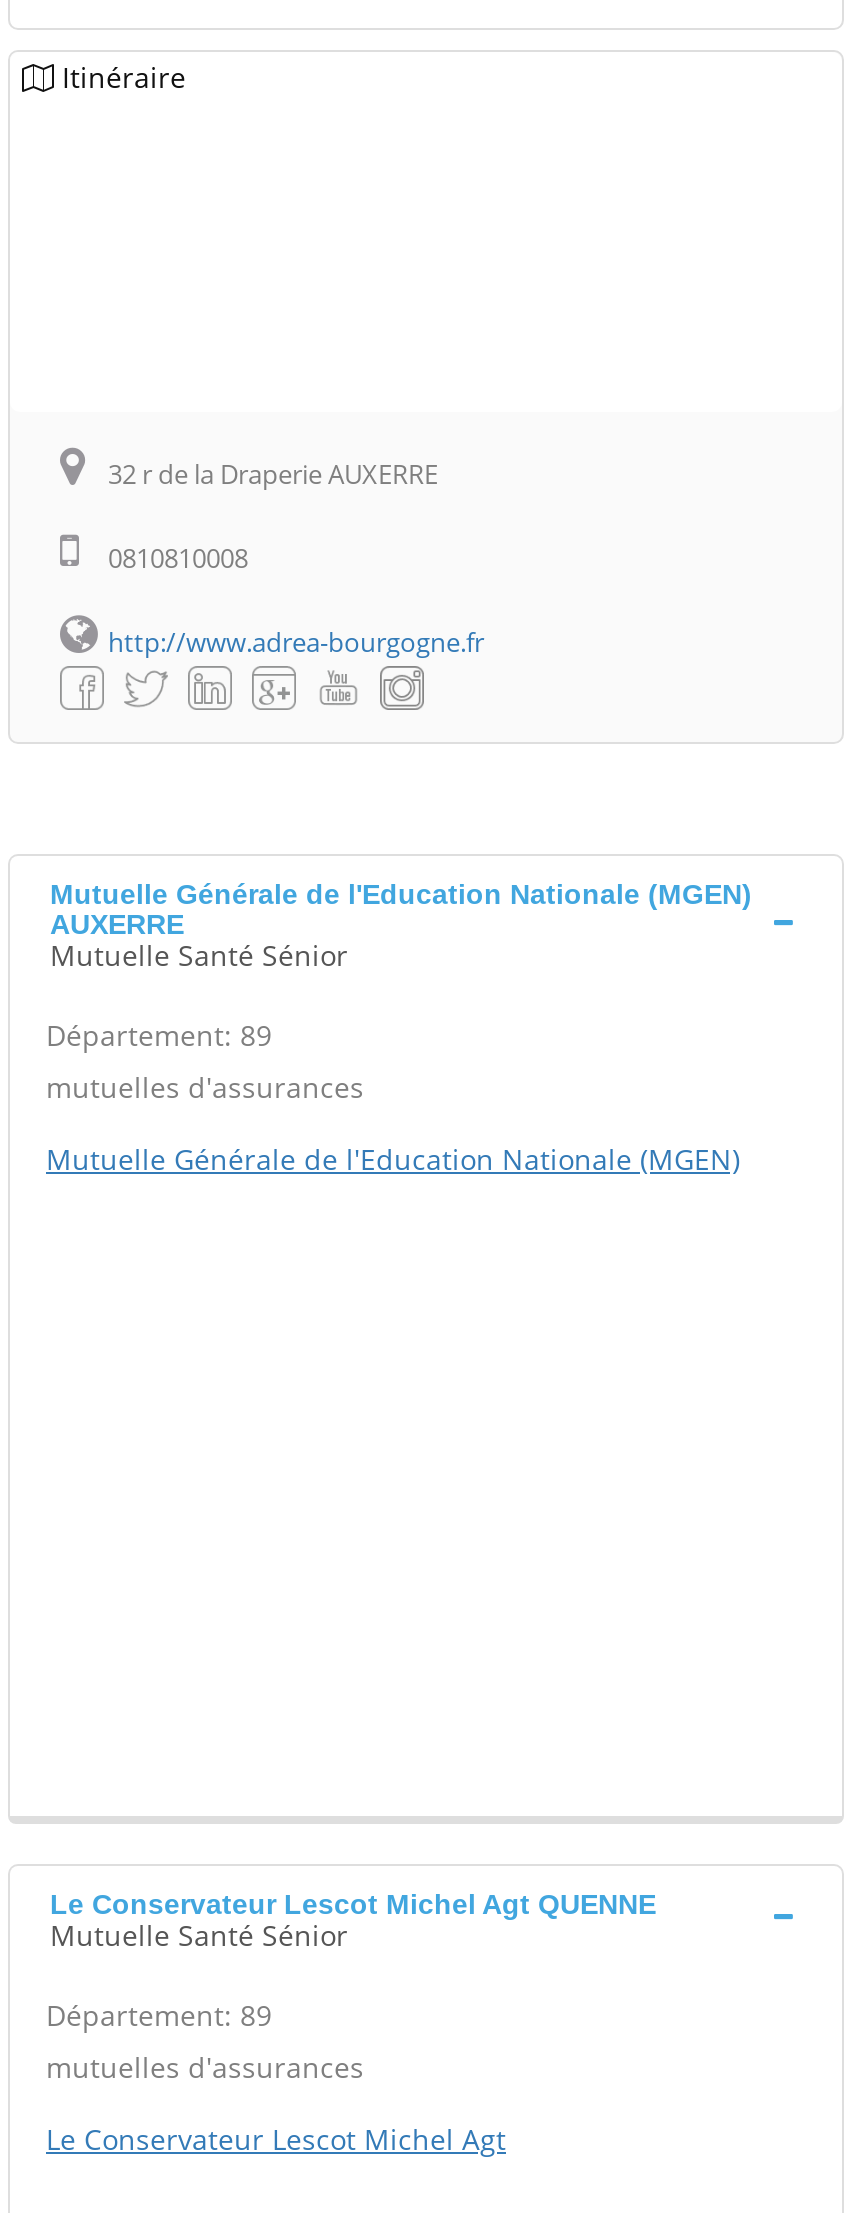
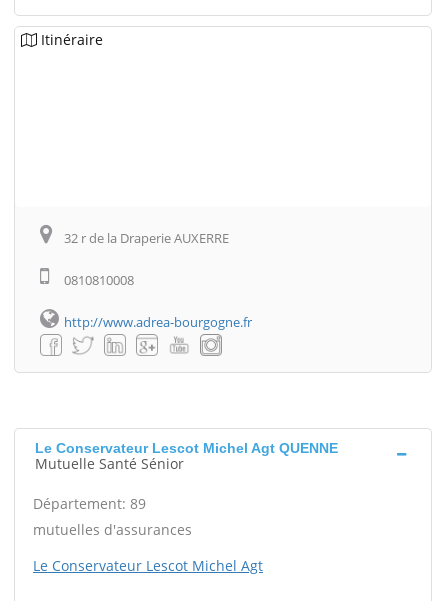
- Mutuelle Générale de l'Education Nationale (MGEN)
- AUXERRE
- Mutuelle Santé Sénior
- Département: 89
- mutuelles d'assurances
- Mutuelle Générale de l'Education Nationale (MGEN)
